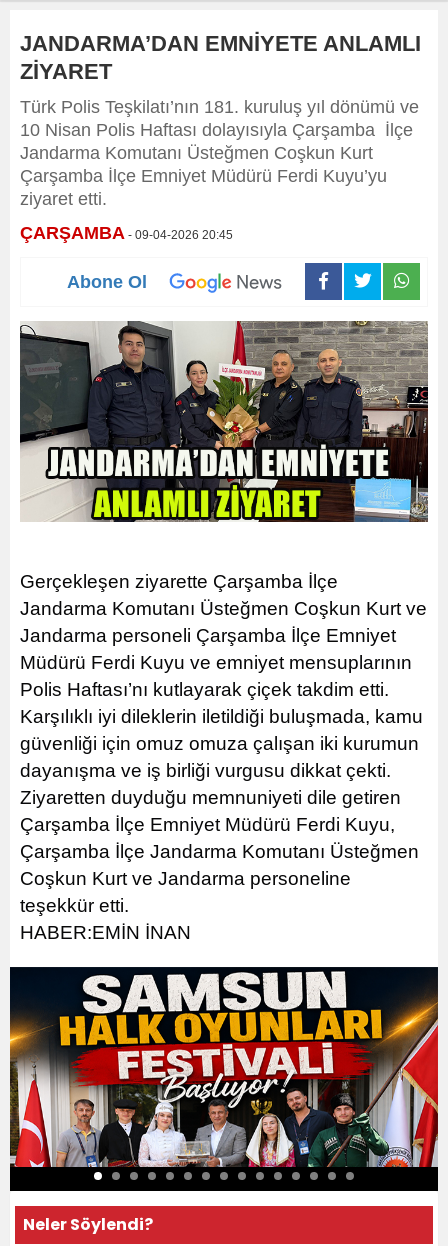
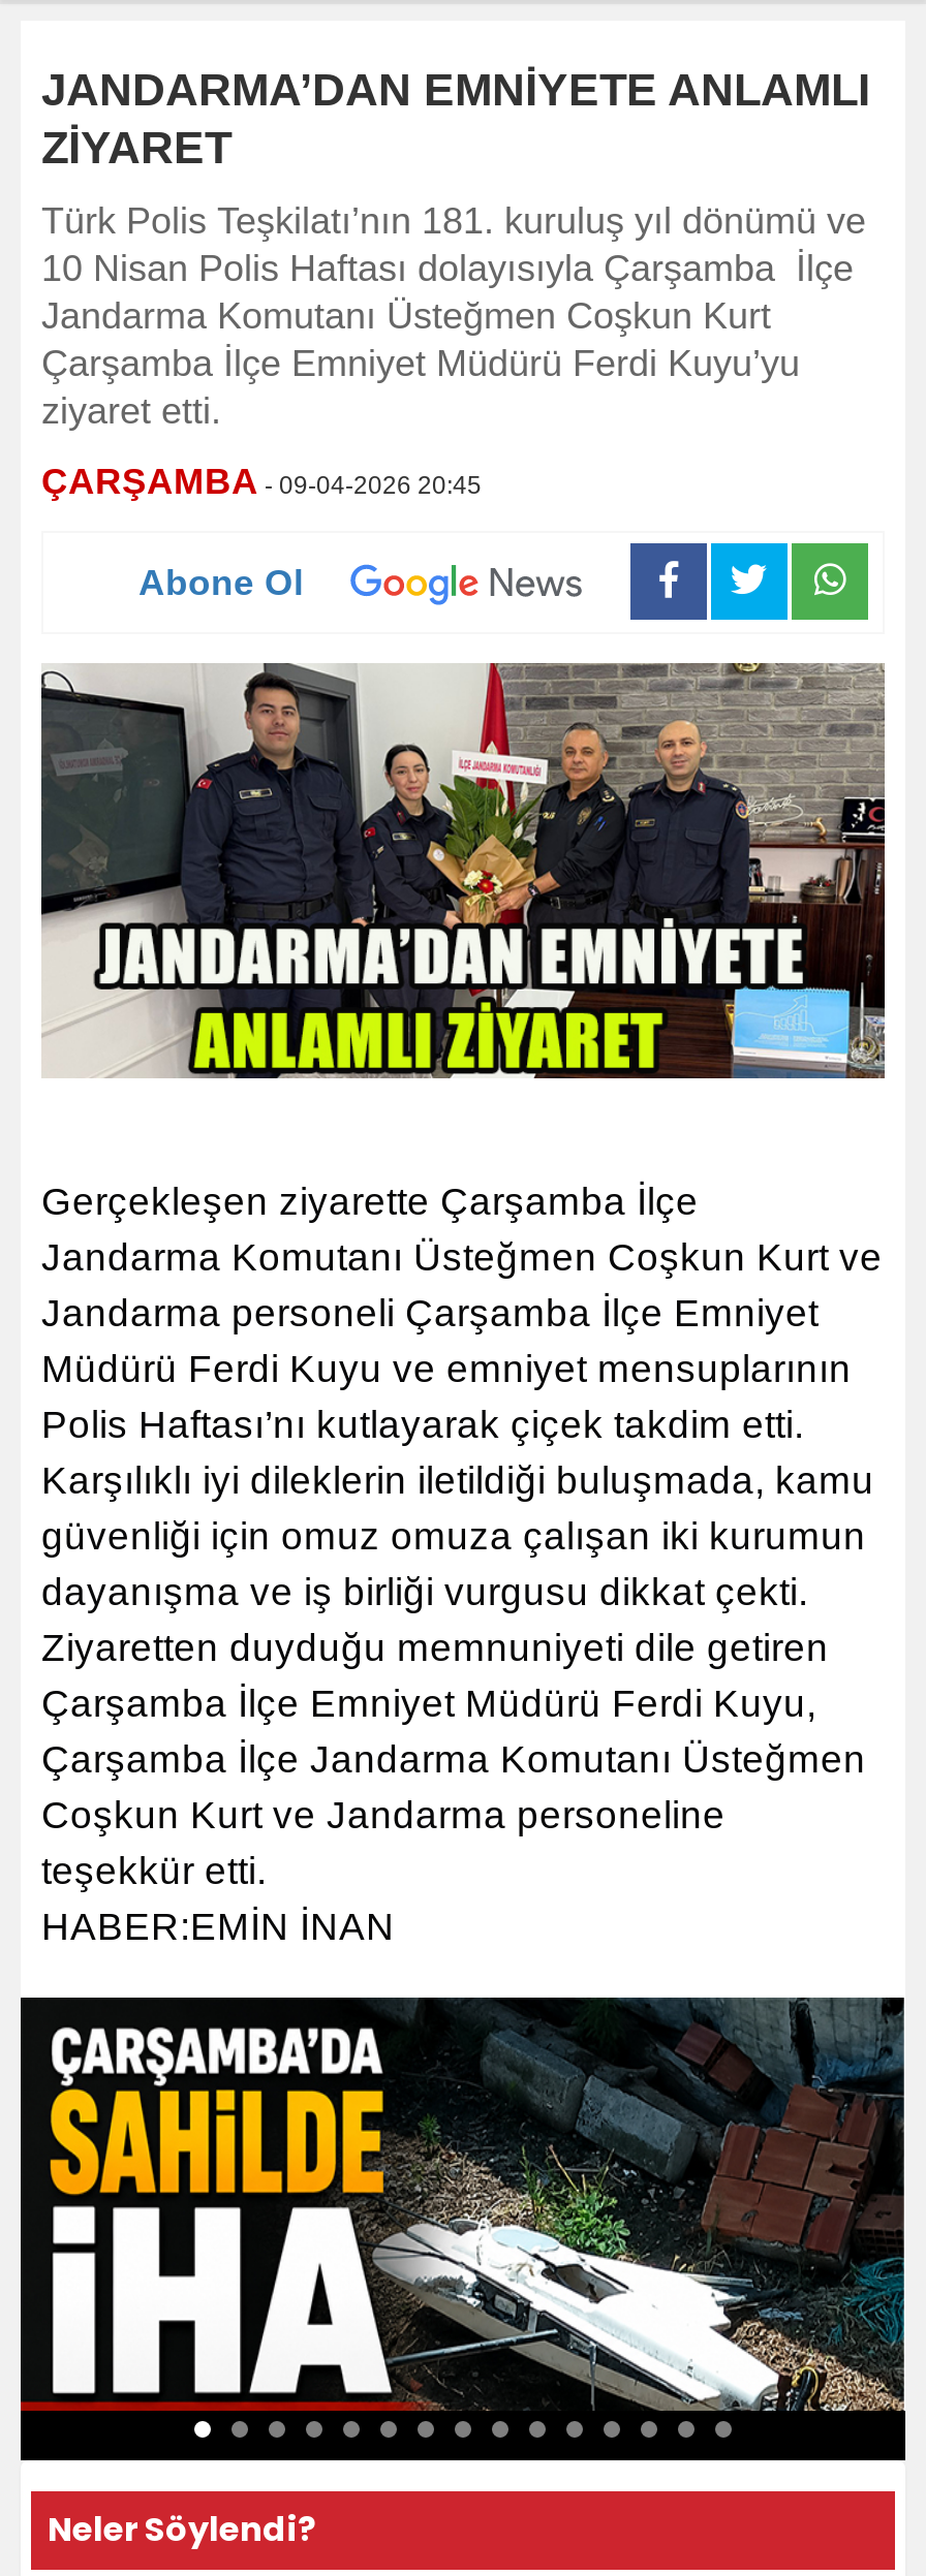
- [image]
+ [image]
